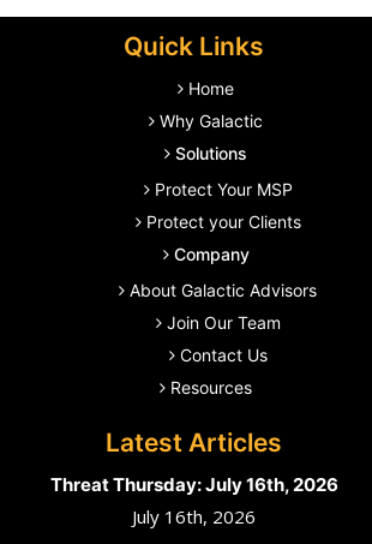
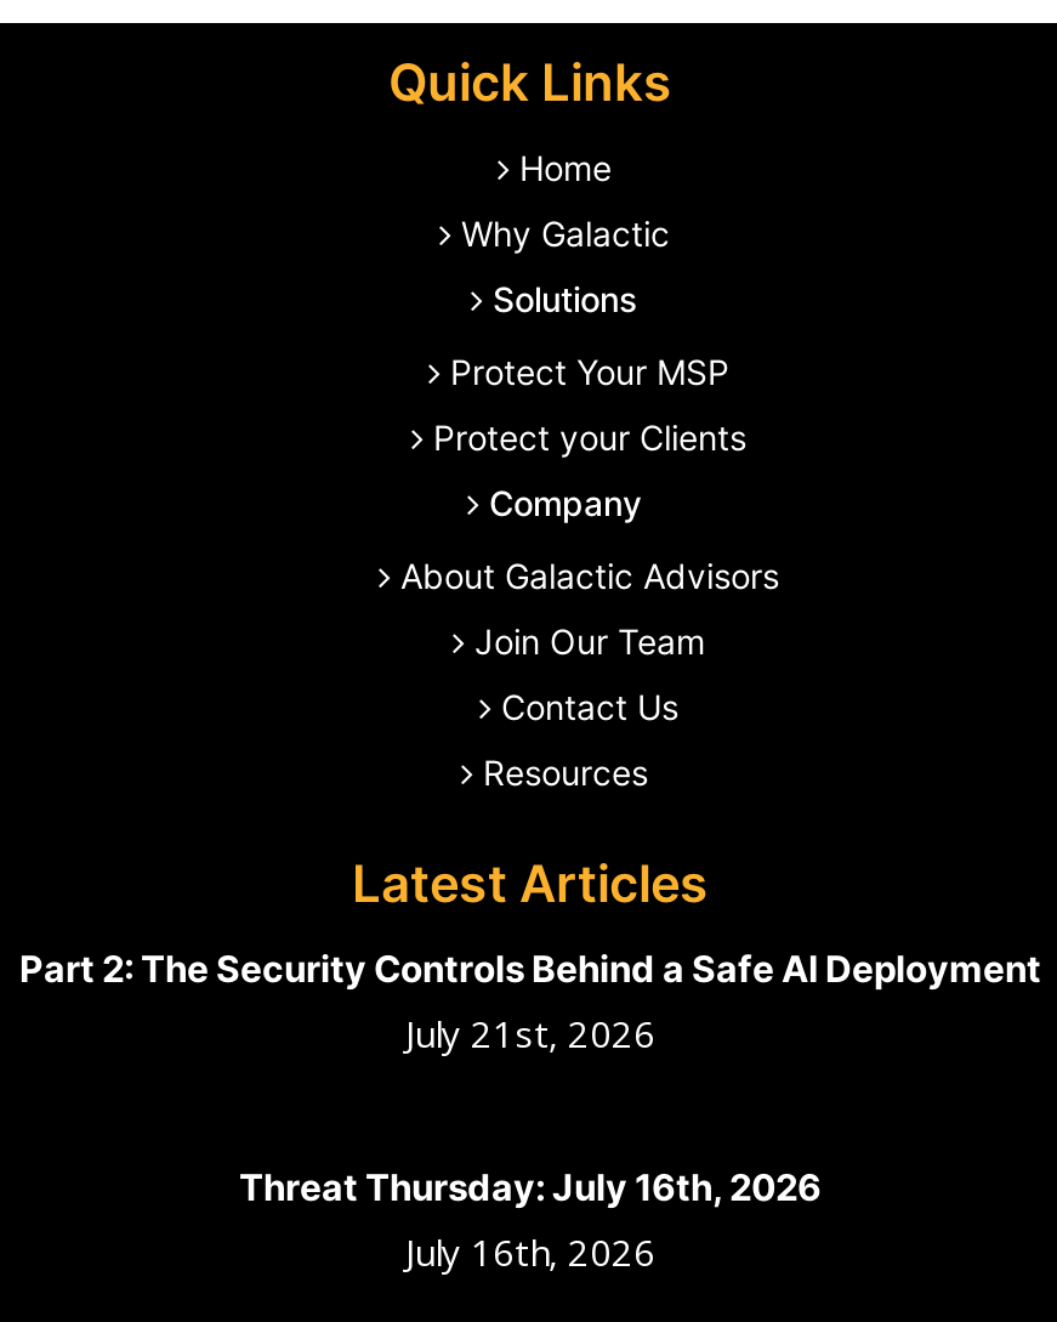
+ Part 2: The Security Controls Behind a Safe AI Deployment
+ July 21st, 2026
